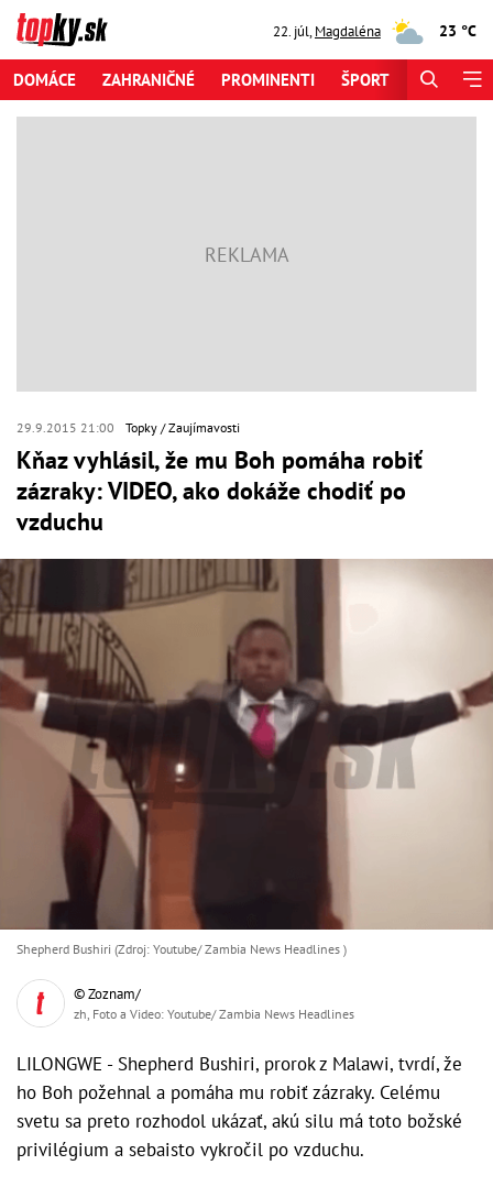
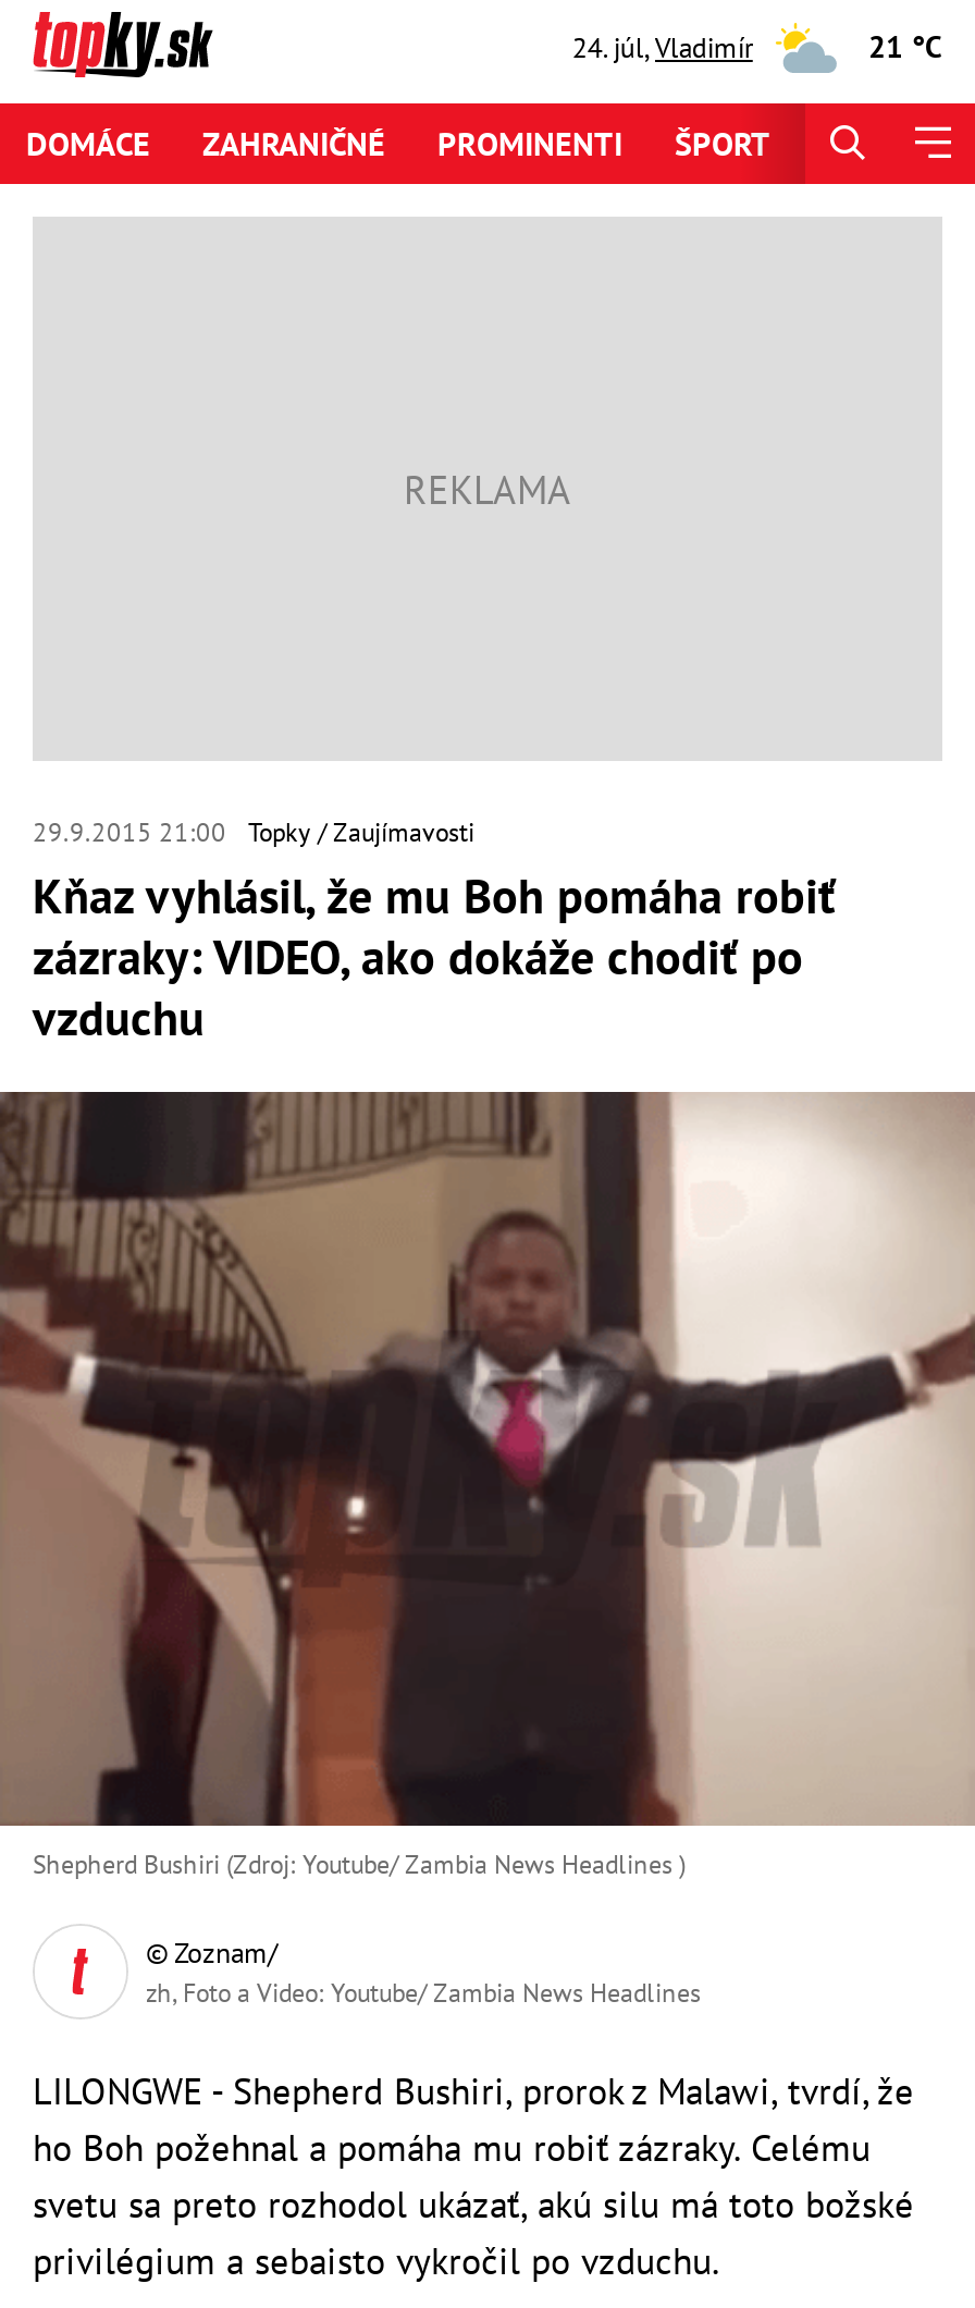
- 22. júl, Magdaléna
+ 24. júl, Vladimír

- 23 °C
+ 21 °C
